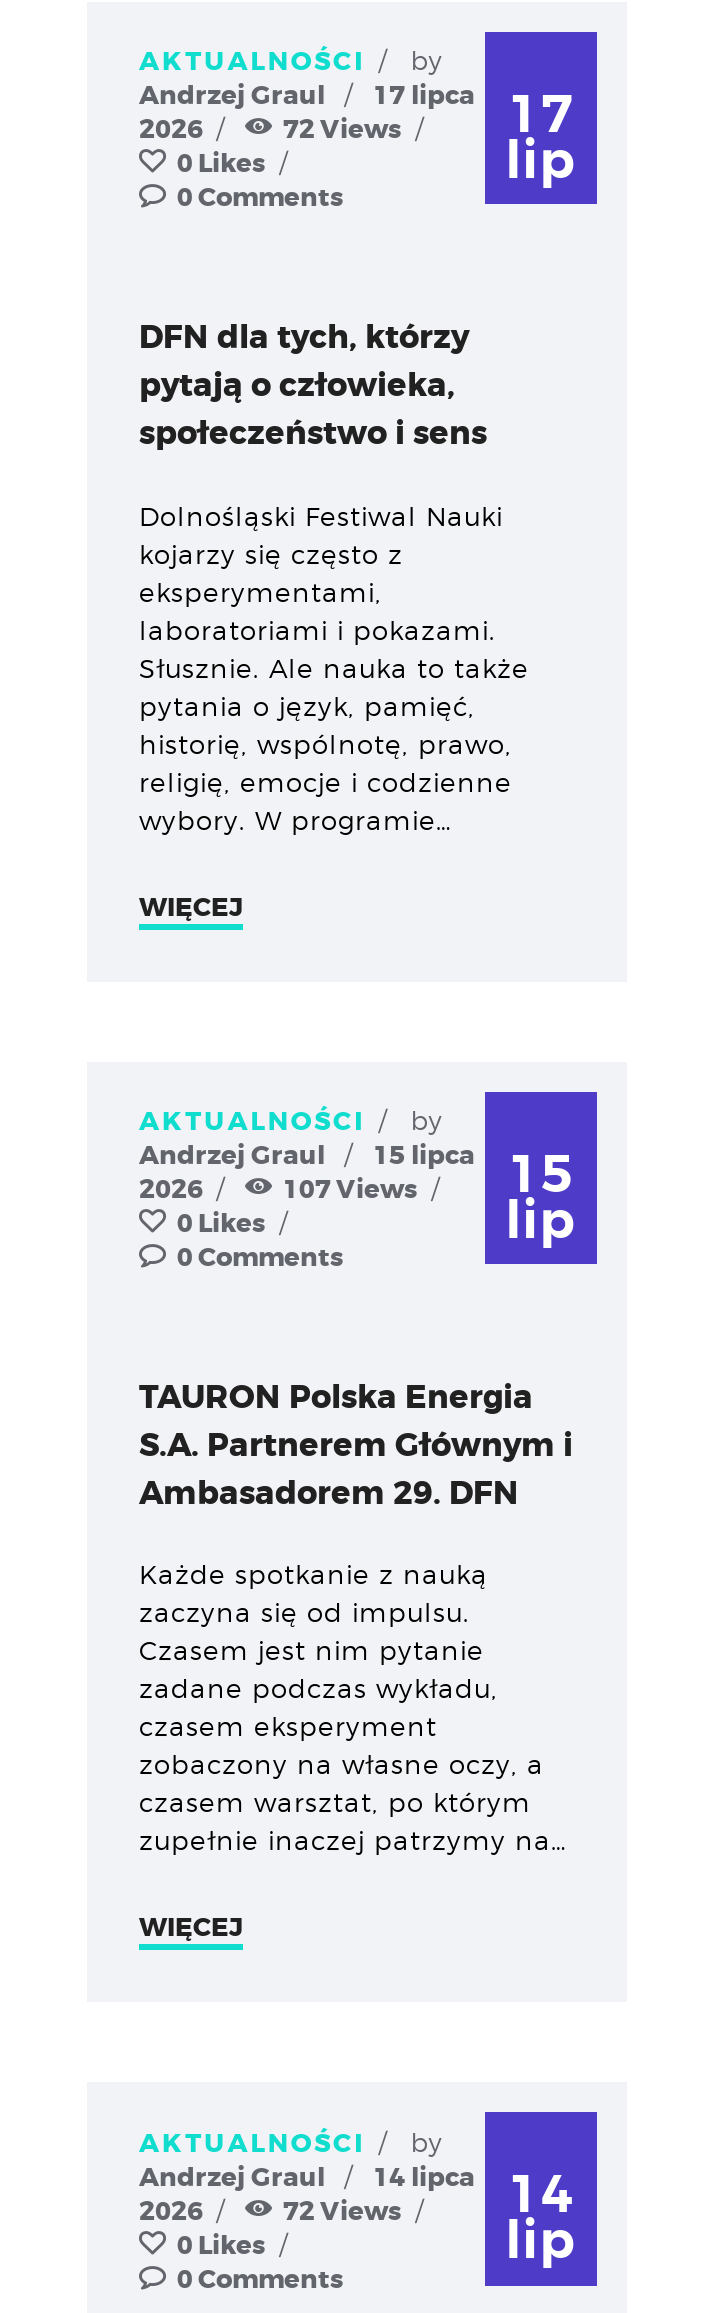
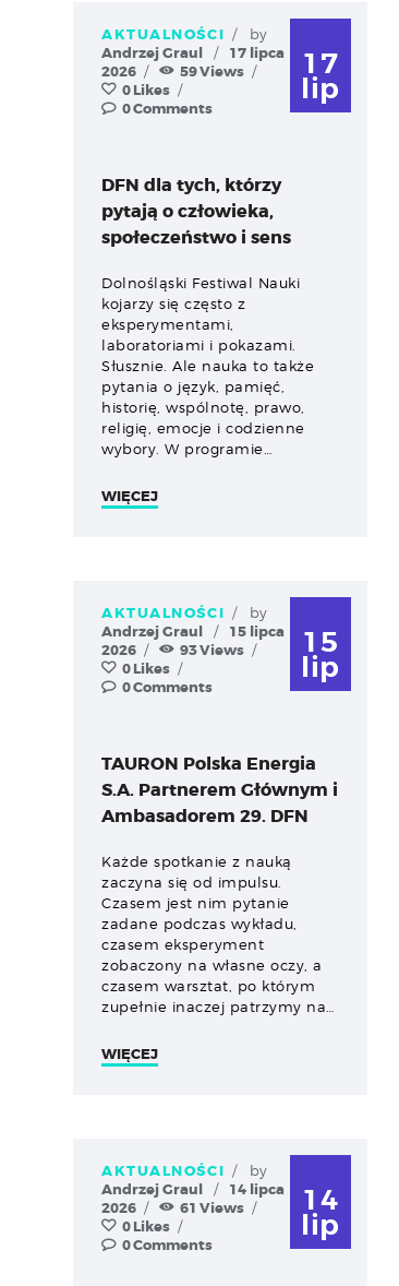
- 72 Views
+ 59 Views

- 107 Views
+ 93 Views

- 72 Views
+ 61 Views
